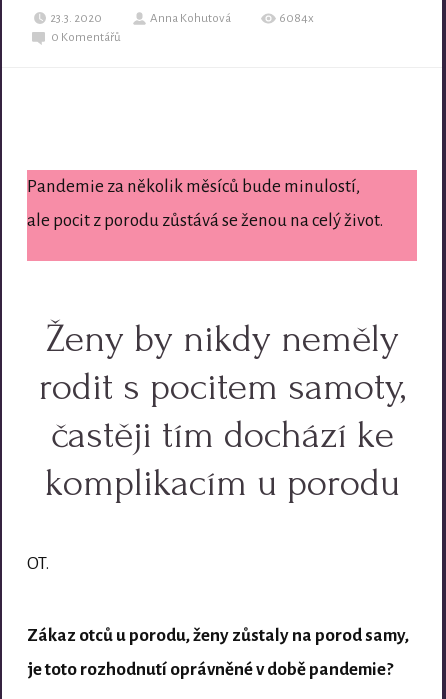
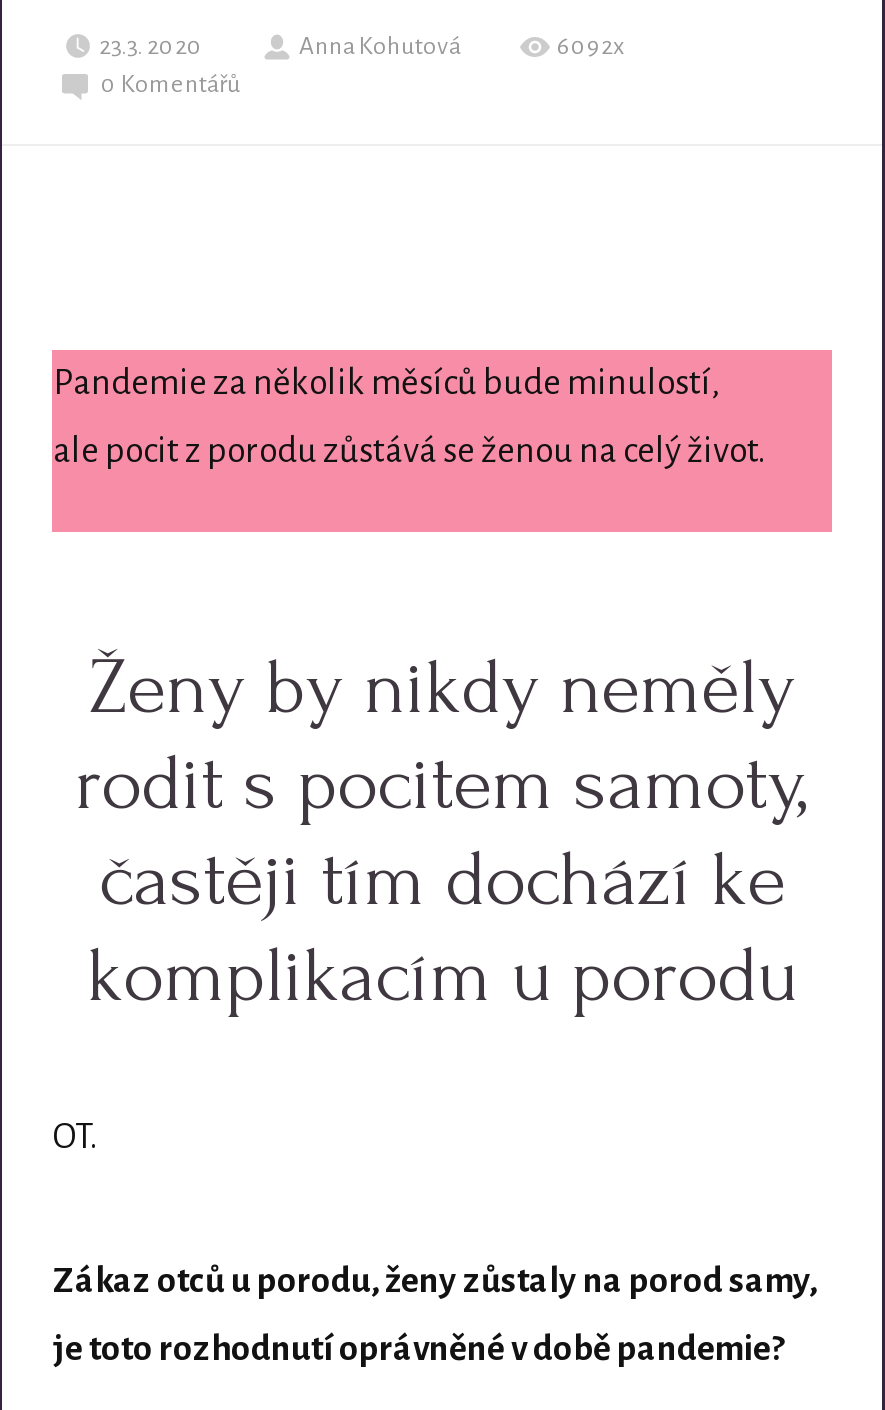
- 6084x
+ 6092x
